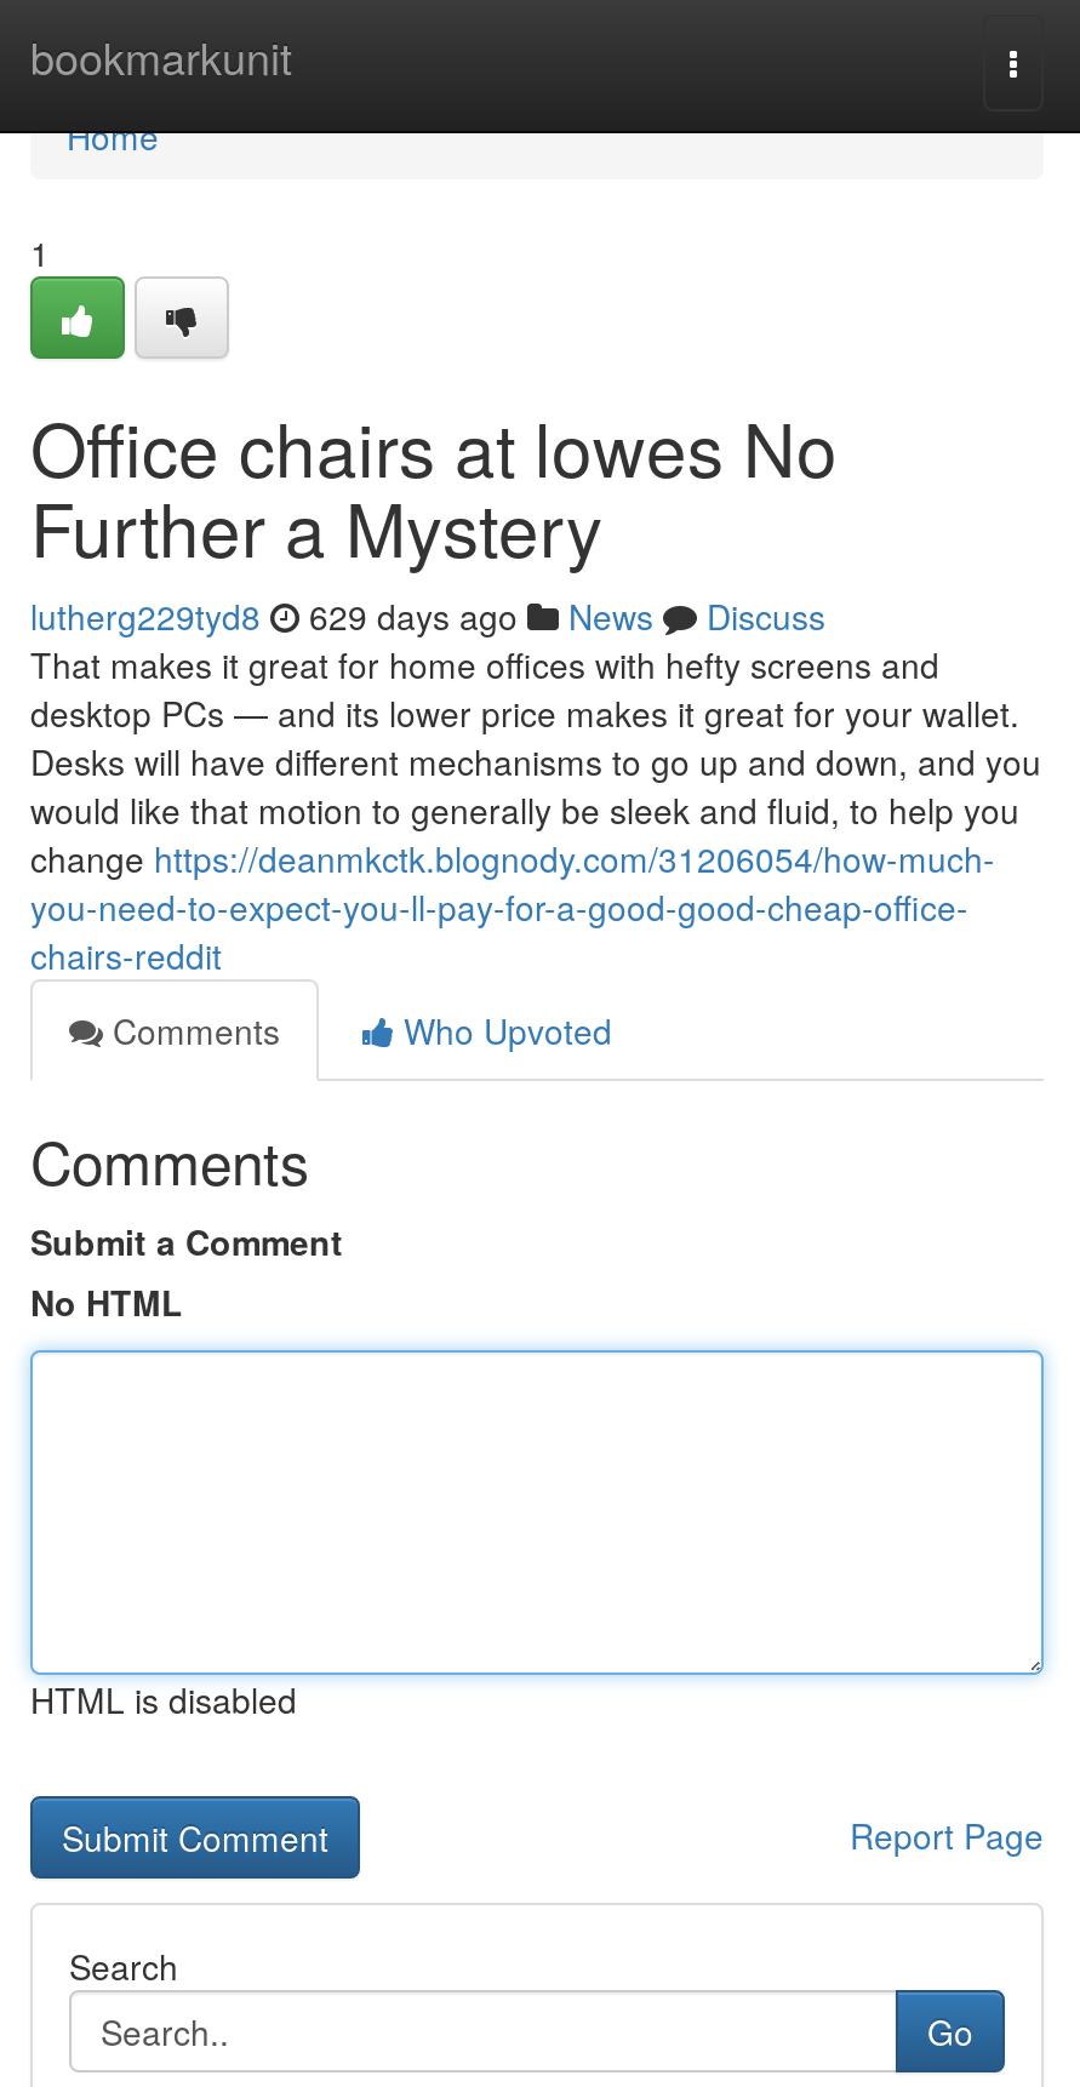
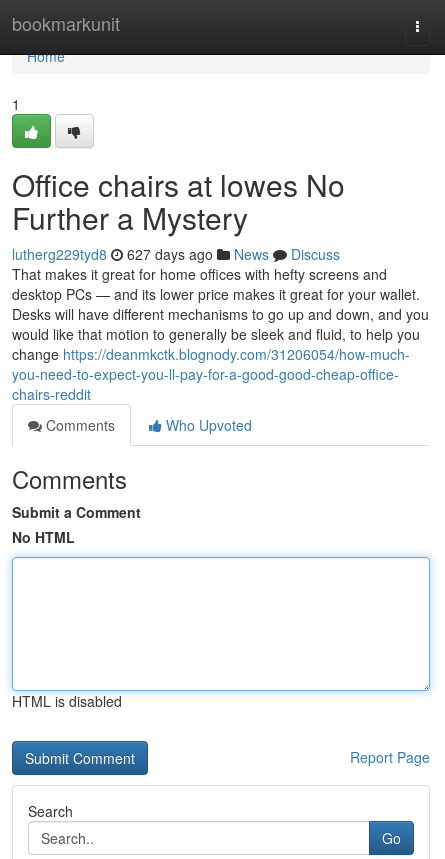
- lutherg229tyd8 629 days ago News Discuss
+ lutherg229tyd8 627 days ago News Discuss
